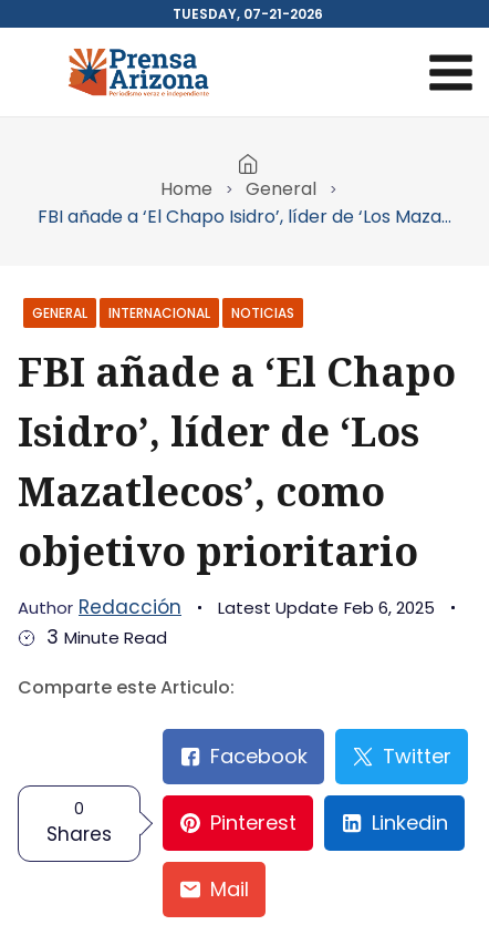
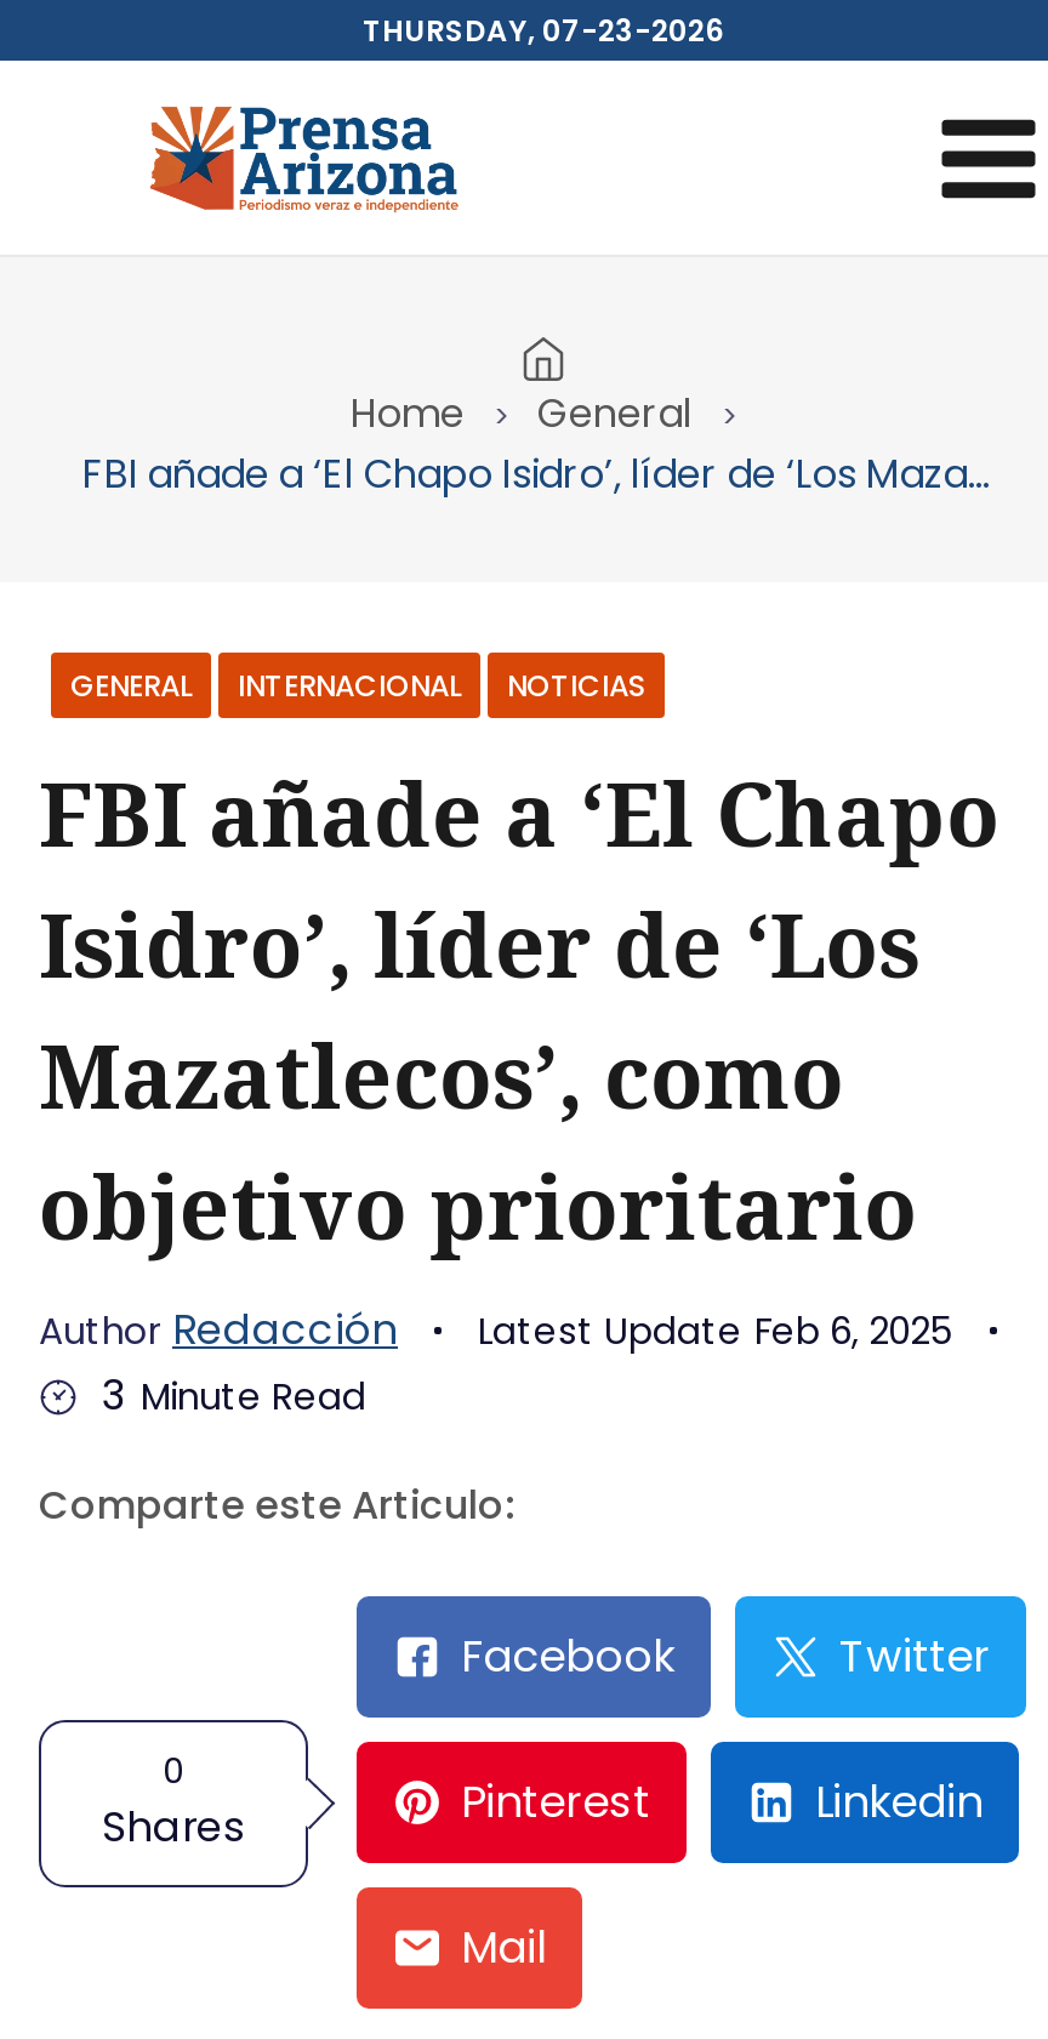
- TUESDAY, 07-21-2026
+ THURSDAY, 07-23-2026
